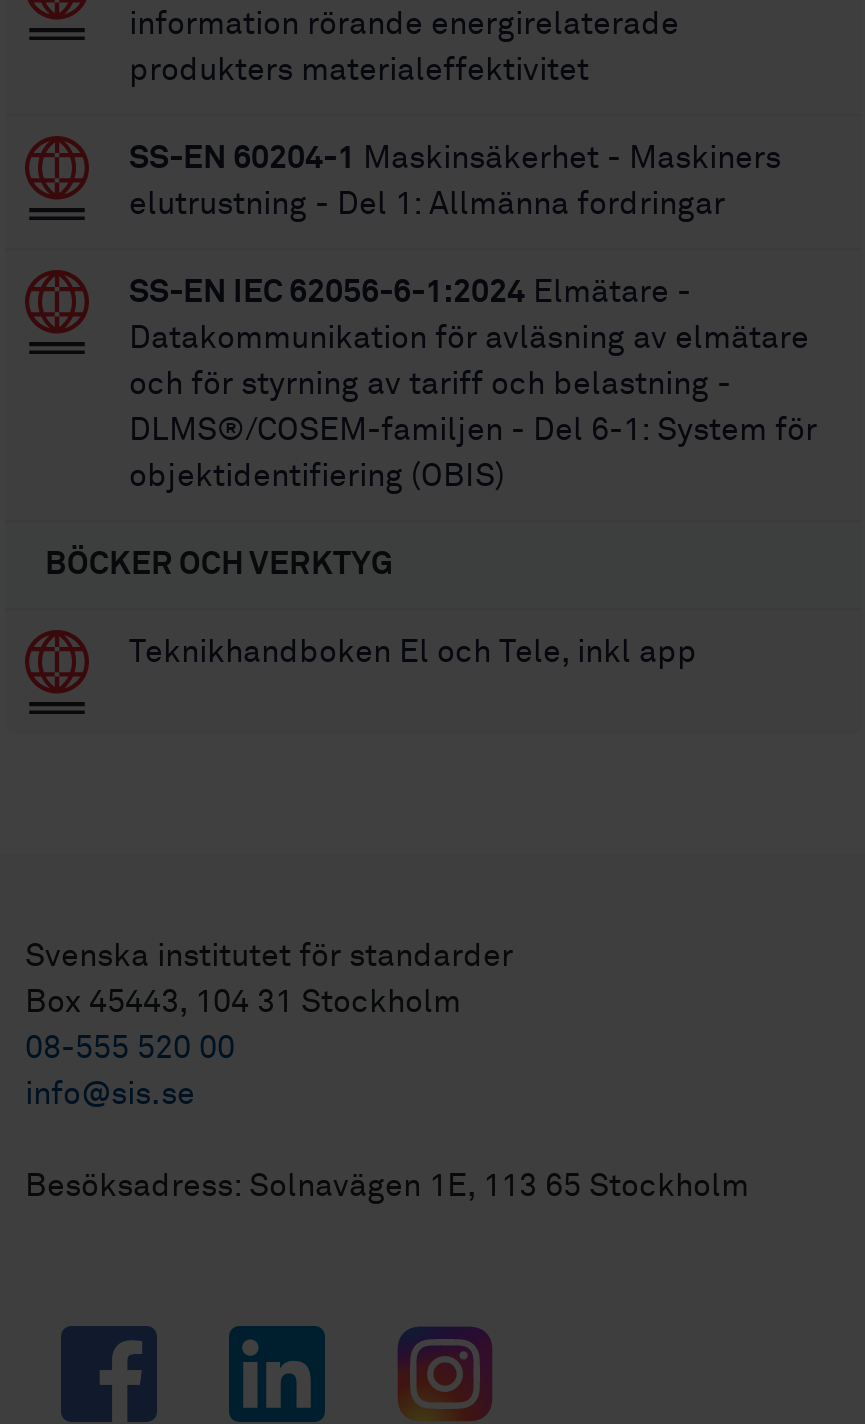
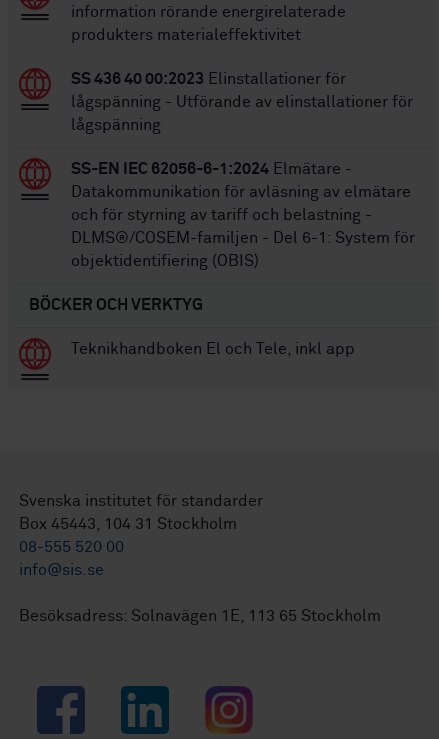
- SS-EN 60204-1 Maskinsäkerhet - Maskiners
- elutrustning - Del 1: Allmänna fordringar
+ SS 436 40 00:2023 Elinstallationer för
+ lågspänning - Utförande av elinstallationer för
+ lågspänning
